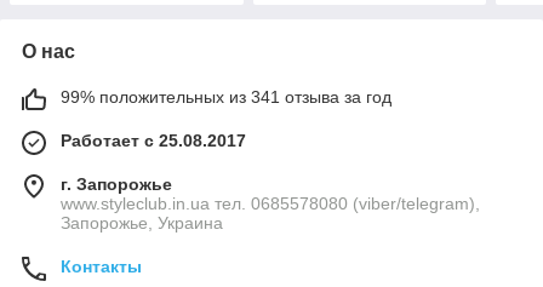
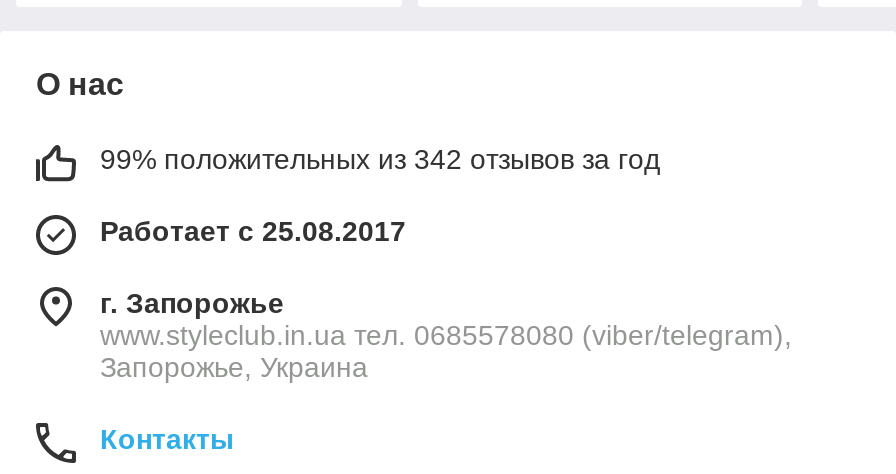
- 99% положительных из 341 отзыва за год
+ 99% положительных из 342 отзывов за год
